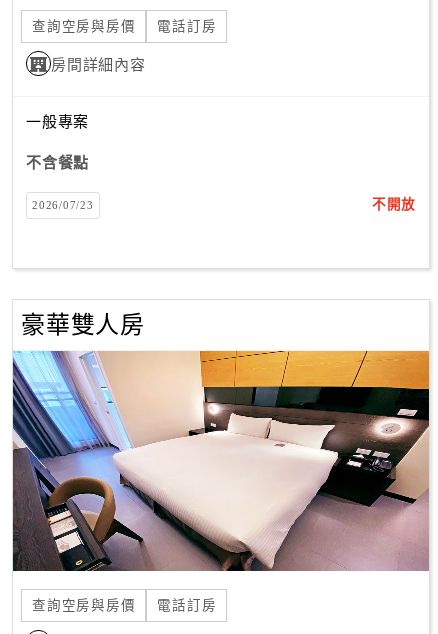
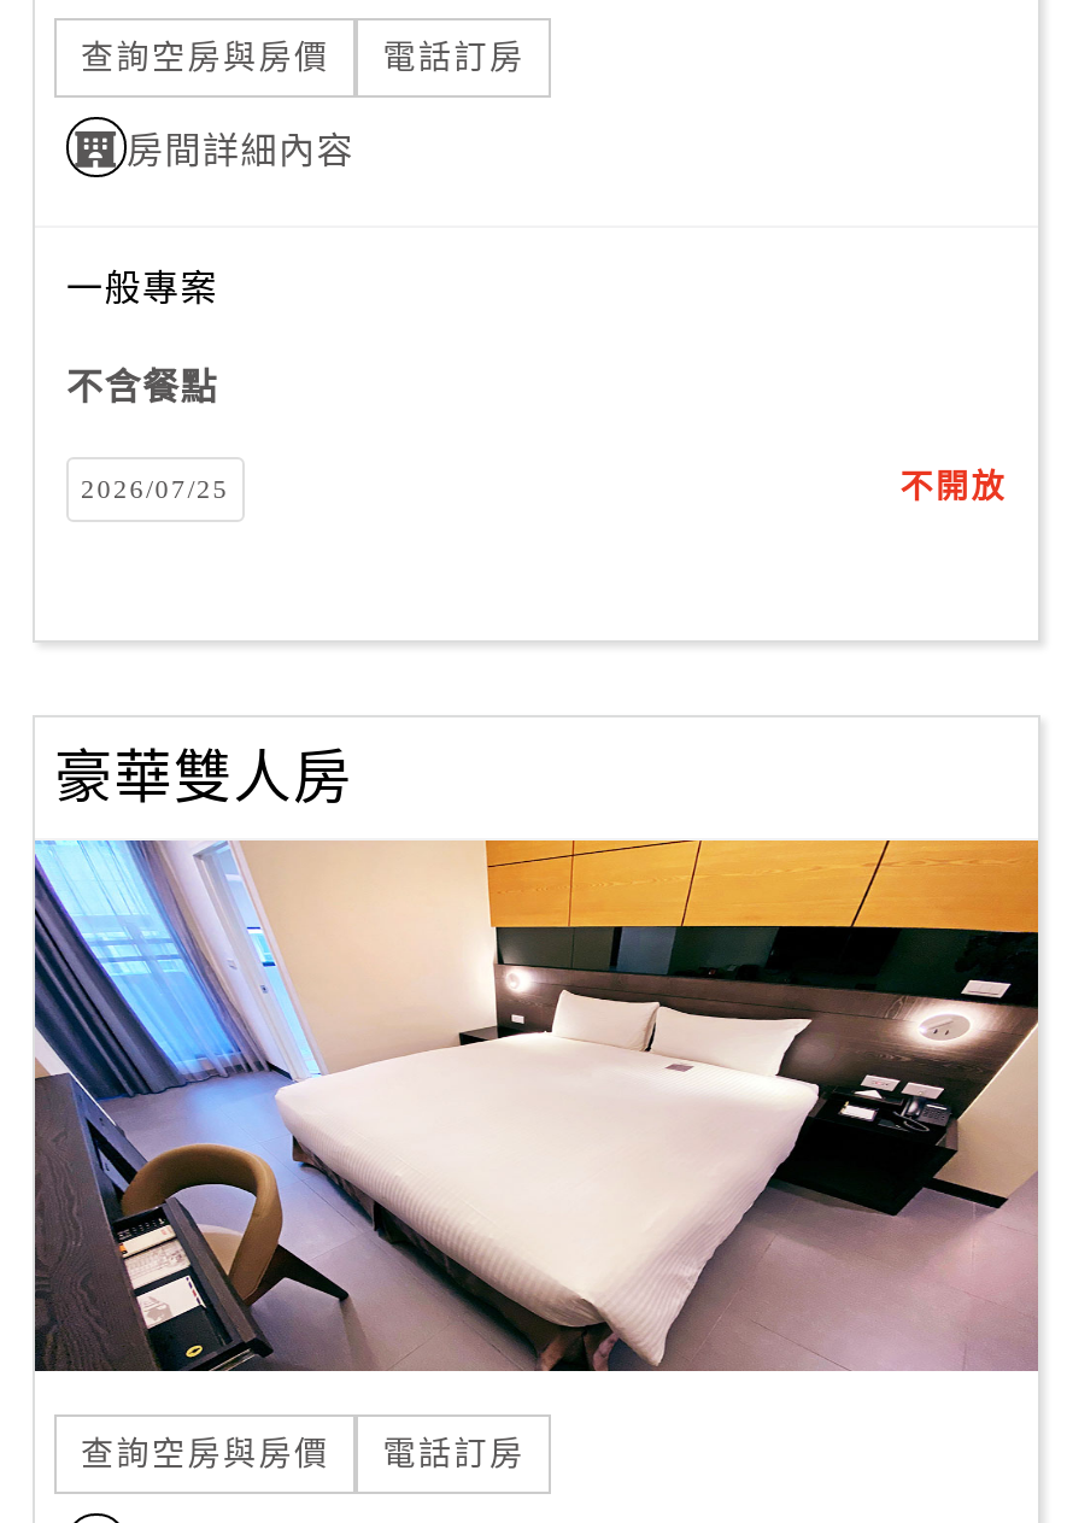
- 2026/07/23
+ 2026/07/25
